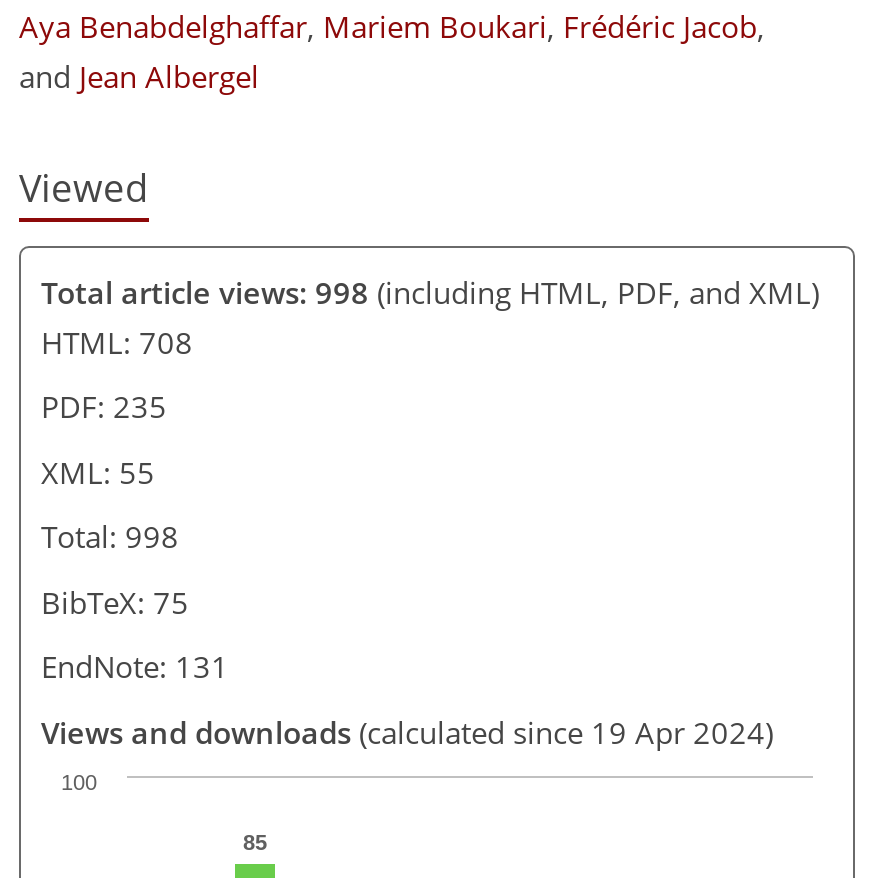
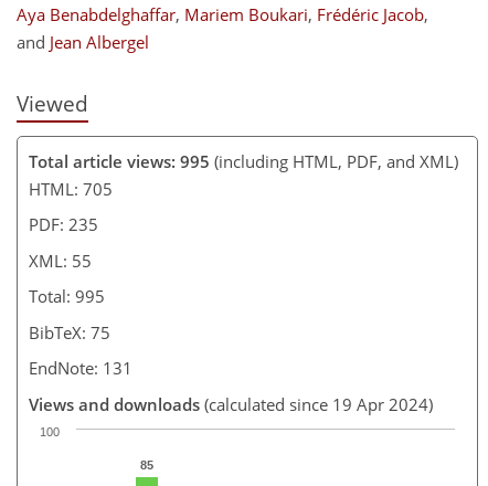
- Total article views: 998 (including HTML, PDF, and XML)
+ Total article views: 995 (including HTML, PDF, and XML)

- HTML: 708
+ HTML: 705

- Total: 998
+ Total: 995
